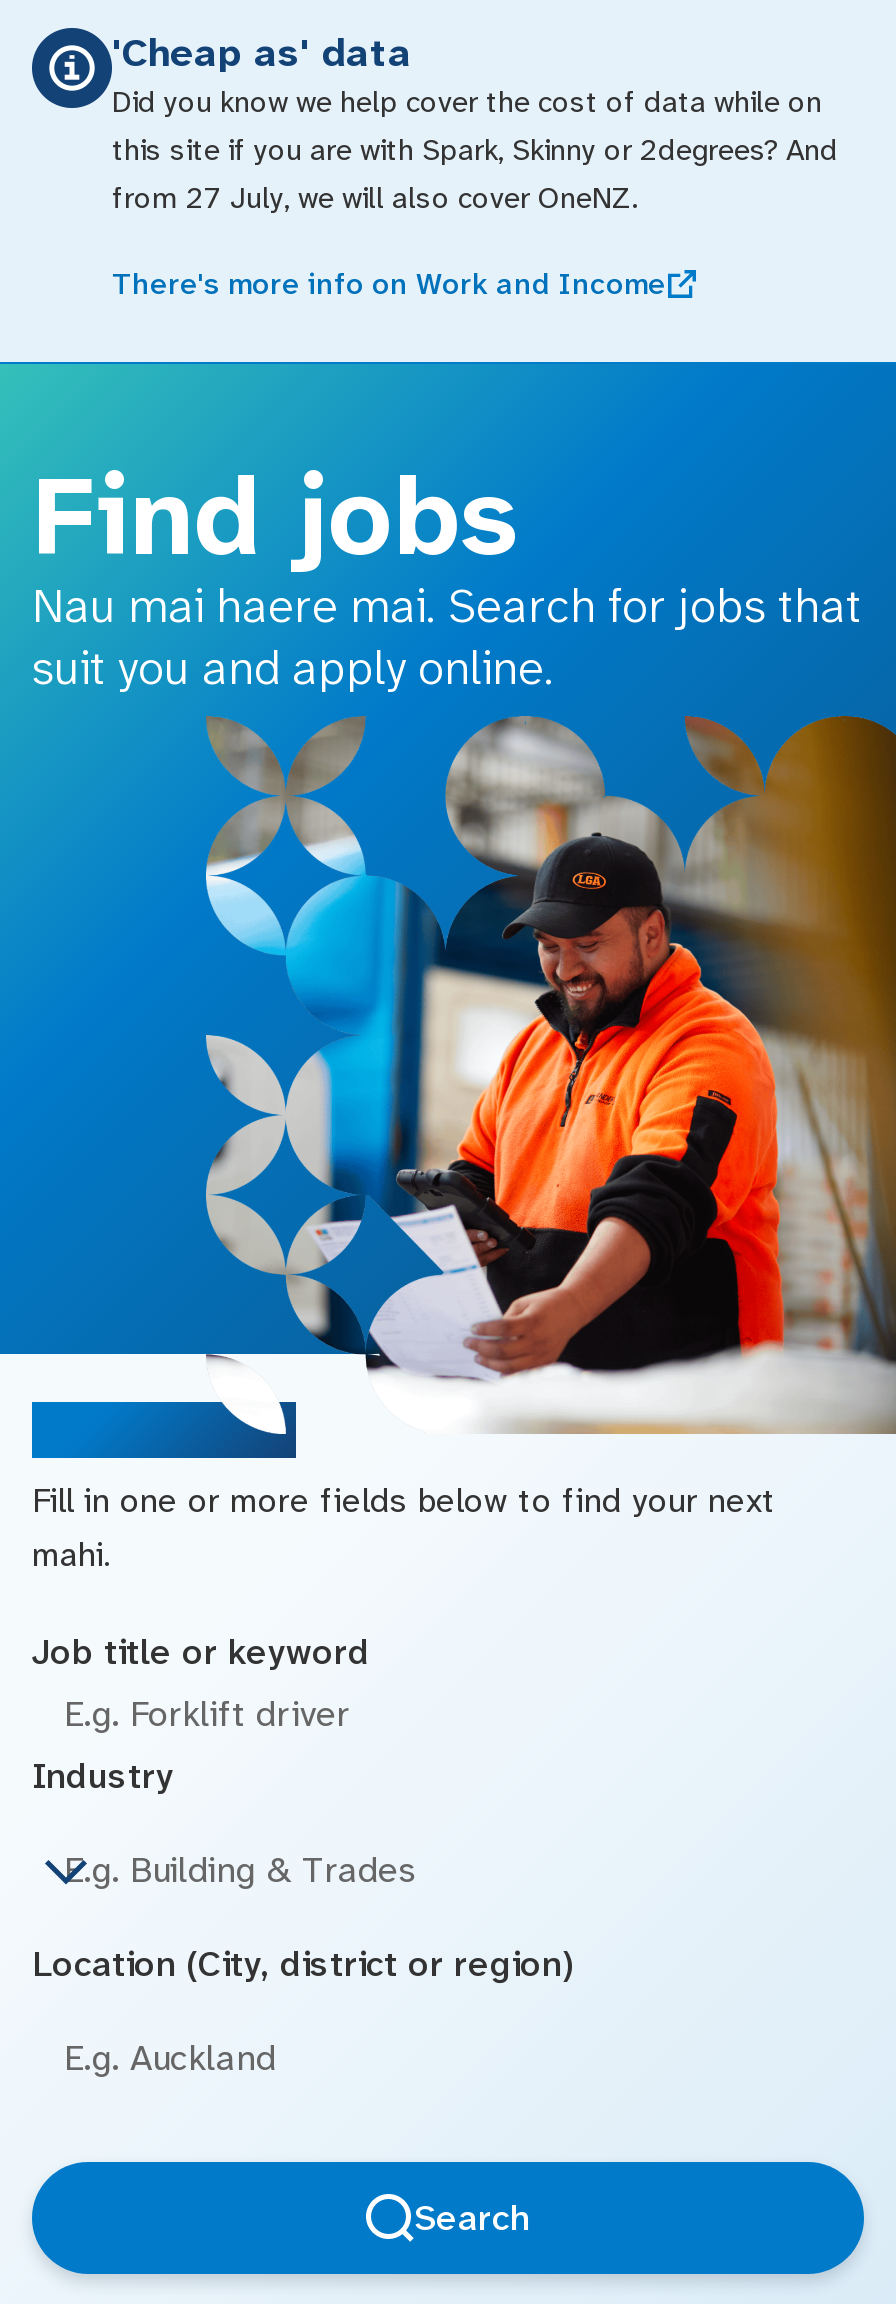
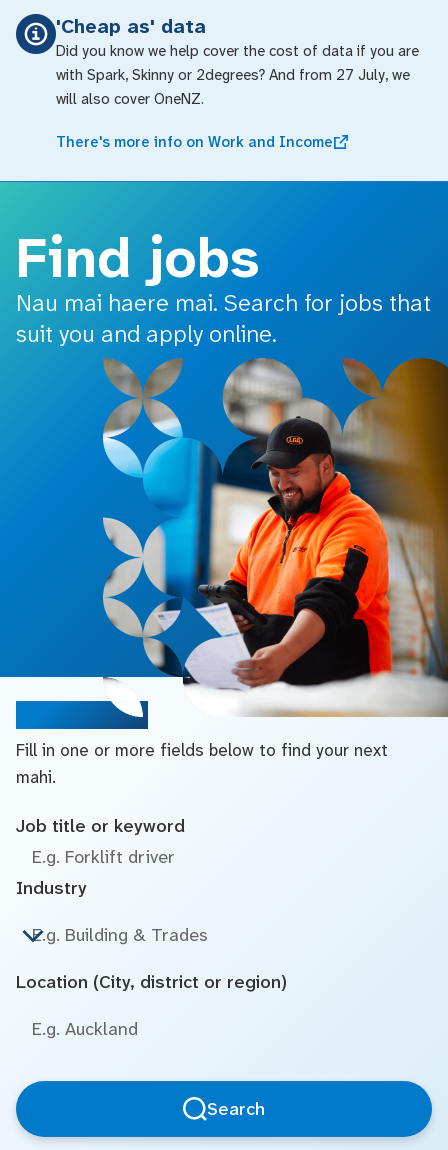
- Did you know we help cover the cost of data while on
- this site if you are with Spark, Skinny or 2degrees? And
- from 27 July, we will also cover OneNZ.
+ Did you know we help cover the cost of data if you are
+ with Spark, Skinny or 2degrees? And from 27 July, we
+ will also cover OneNZ.
